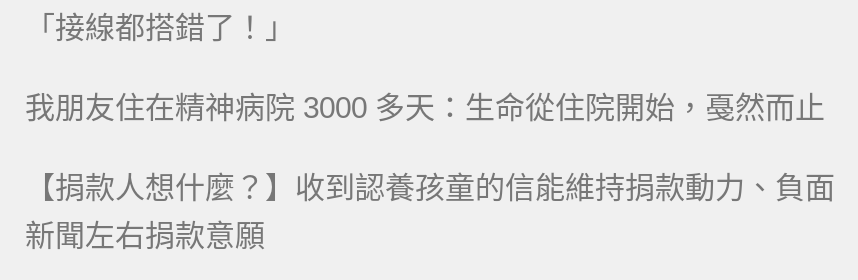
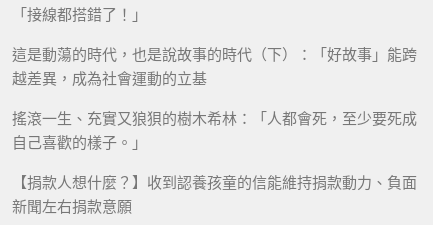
- 我朋友住在精神病院 3000 多天：生命從住院開始，戞然而止
+ 這是動蕩的時代，也是說故事的時代（下）：「好故事」能跨
+ 越差異，成為社會運動的立基
+ 搖滾一生、充實又狼狽的樹木希林：「人都會死，至少要死成
+ 自己喜歡的樣子。」
